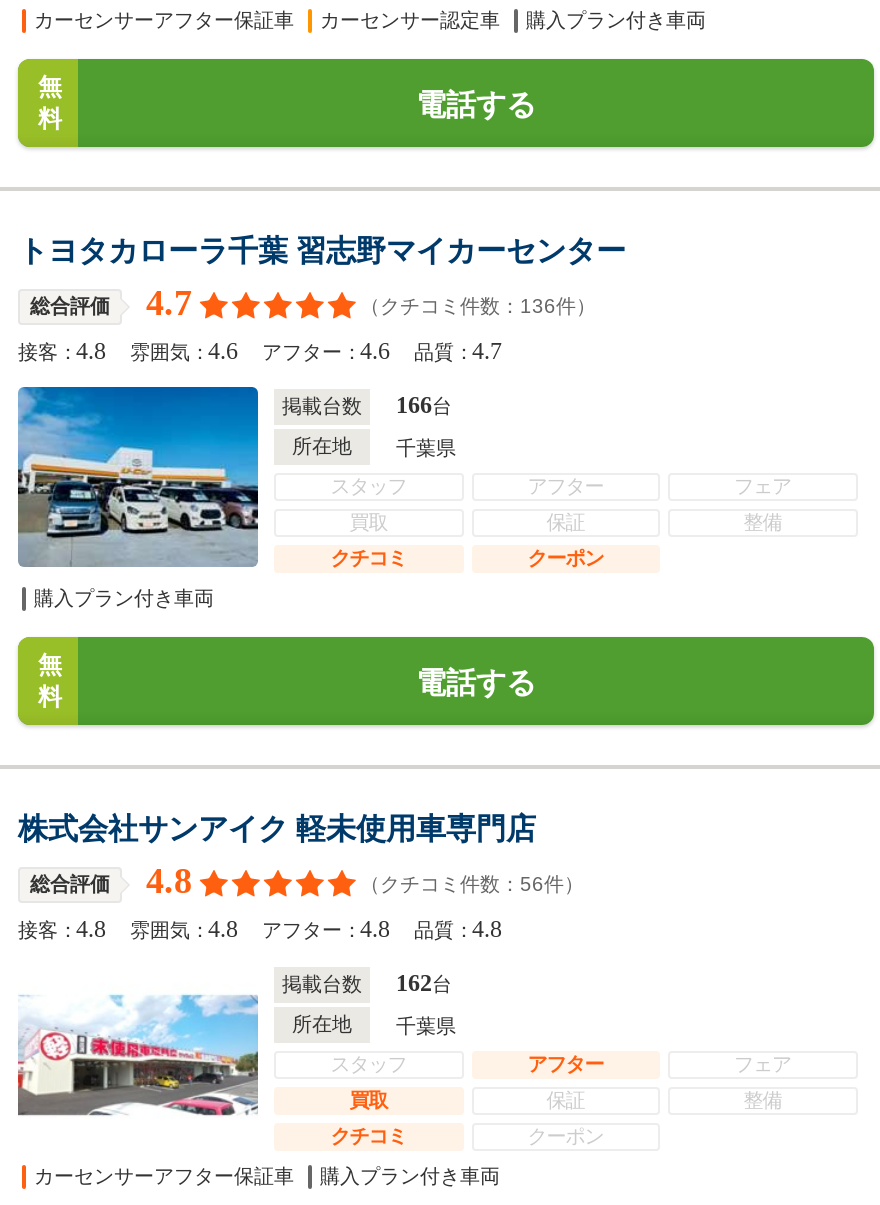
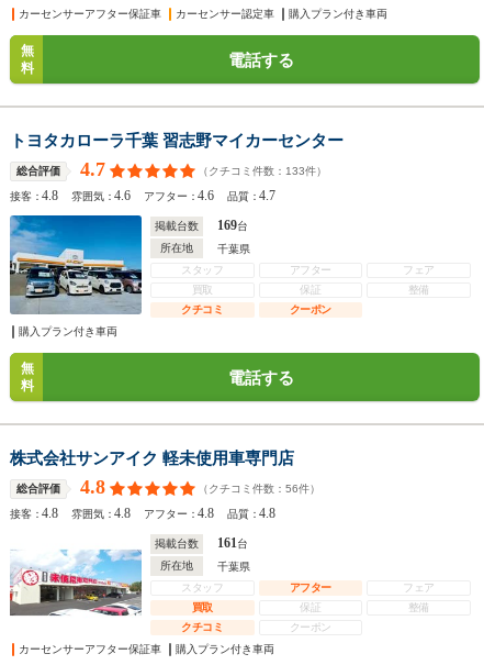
- （クチコミ件数：136件）
+ （クチコミ件数：133件）

- 掲載台数 166台
+ 掲載台数 169台

- 掲載台数 162台
+ 掲載台数 161台
